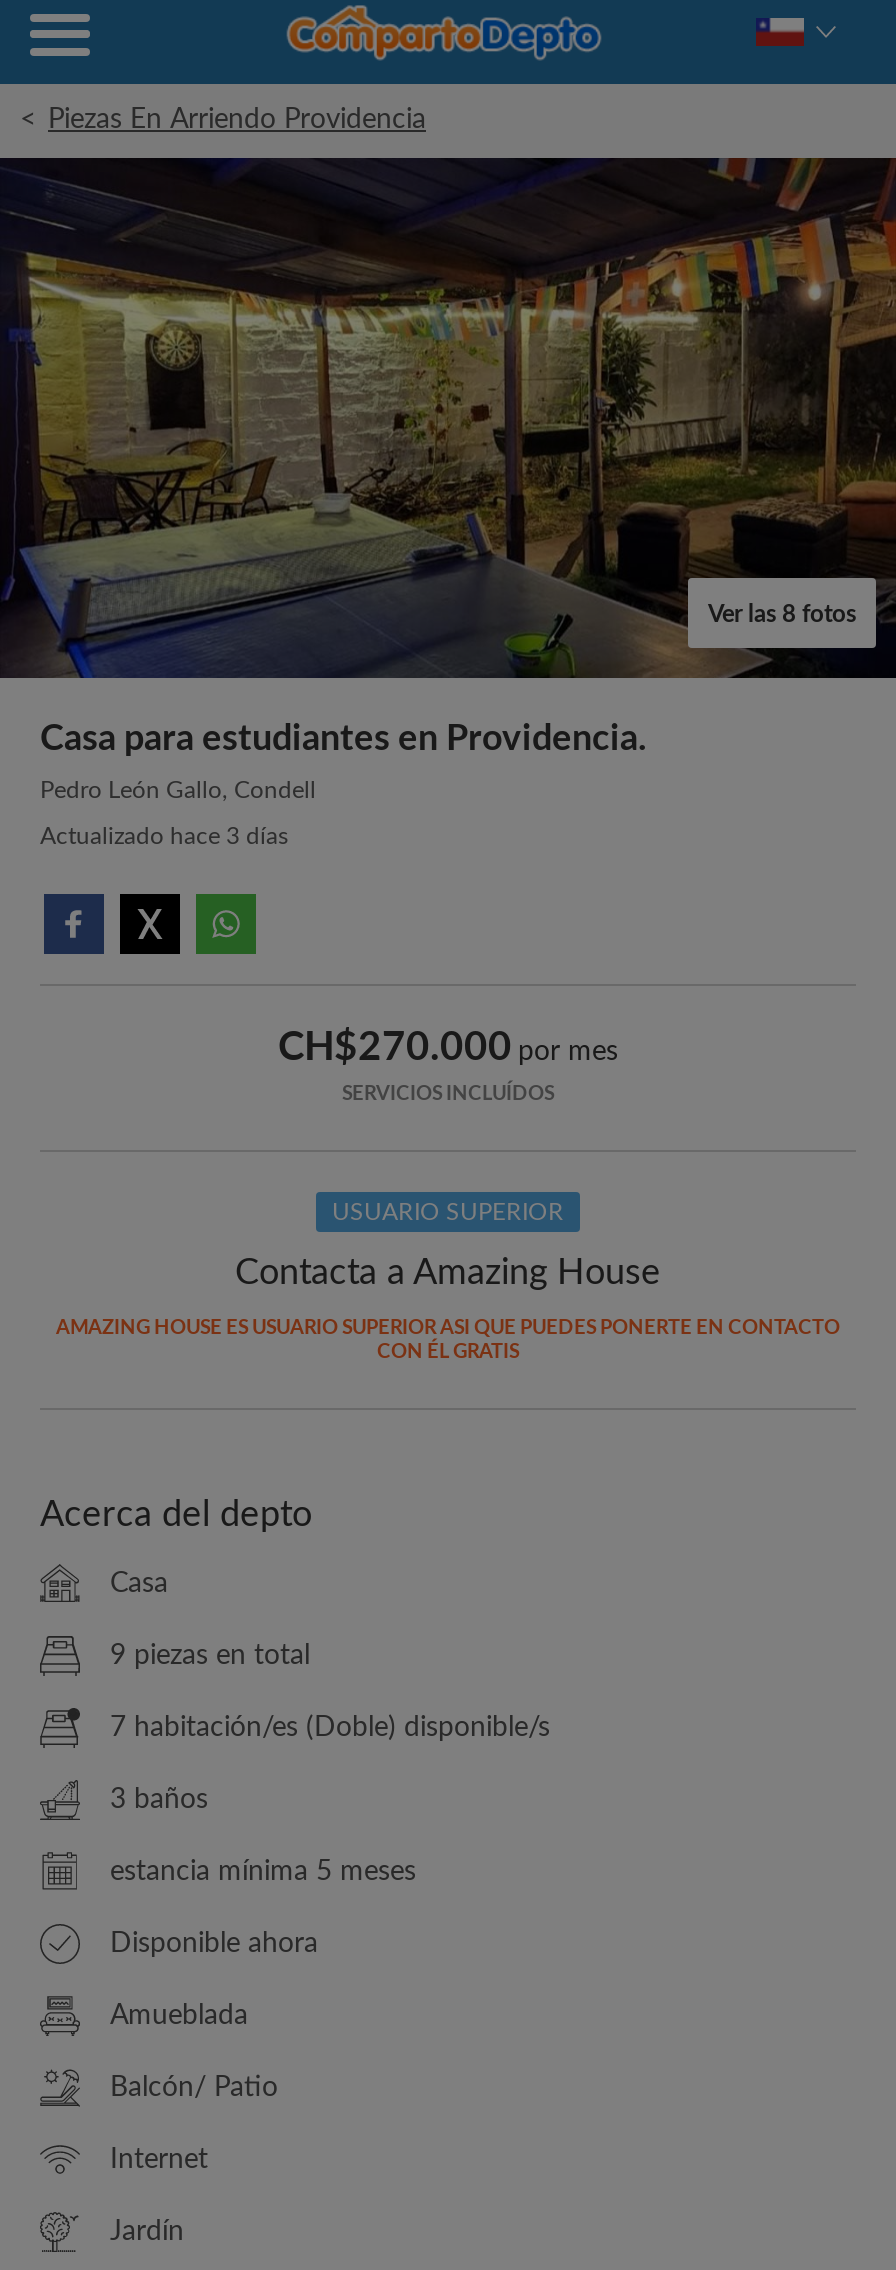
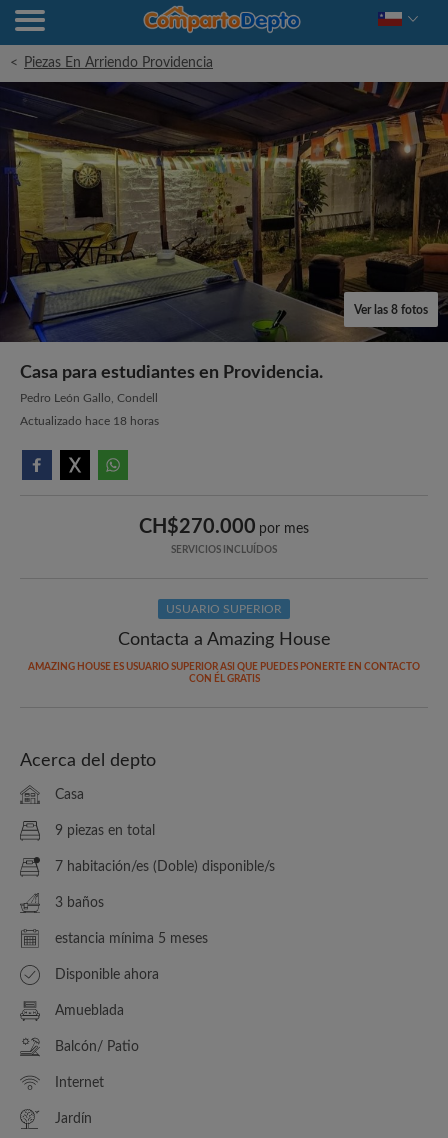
- Actualizado hace 3 días
+ Actualizado hace 18 horas
